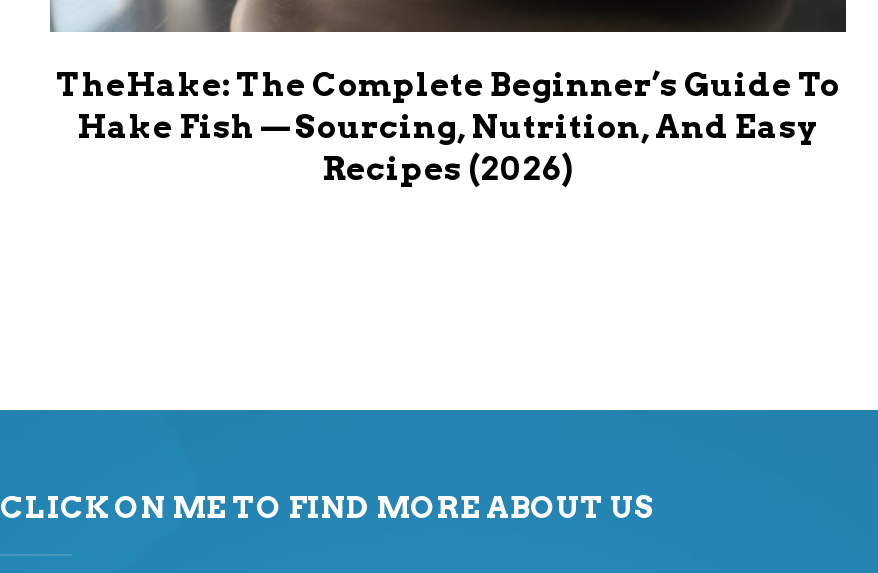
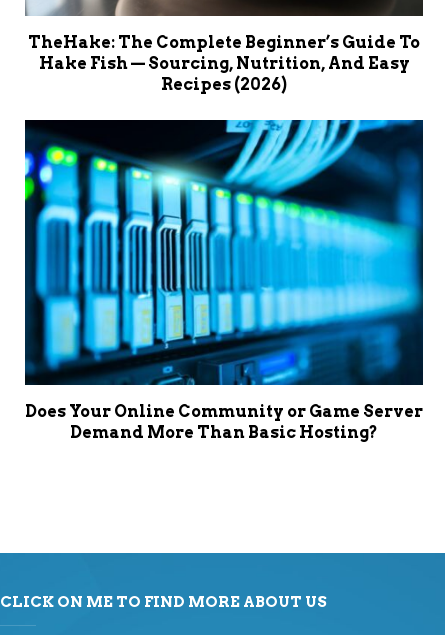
+ [image]
+ Does Your Online Community or Game Server
+ Demand More Than Basic Hosting?
